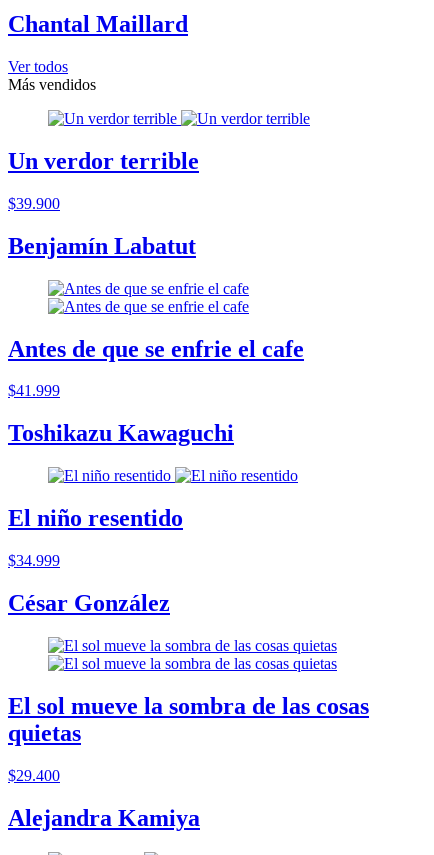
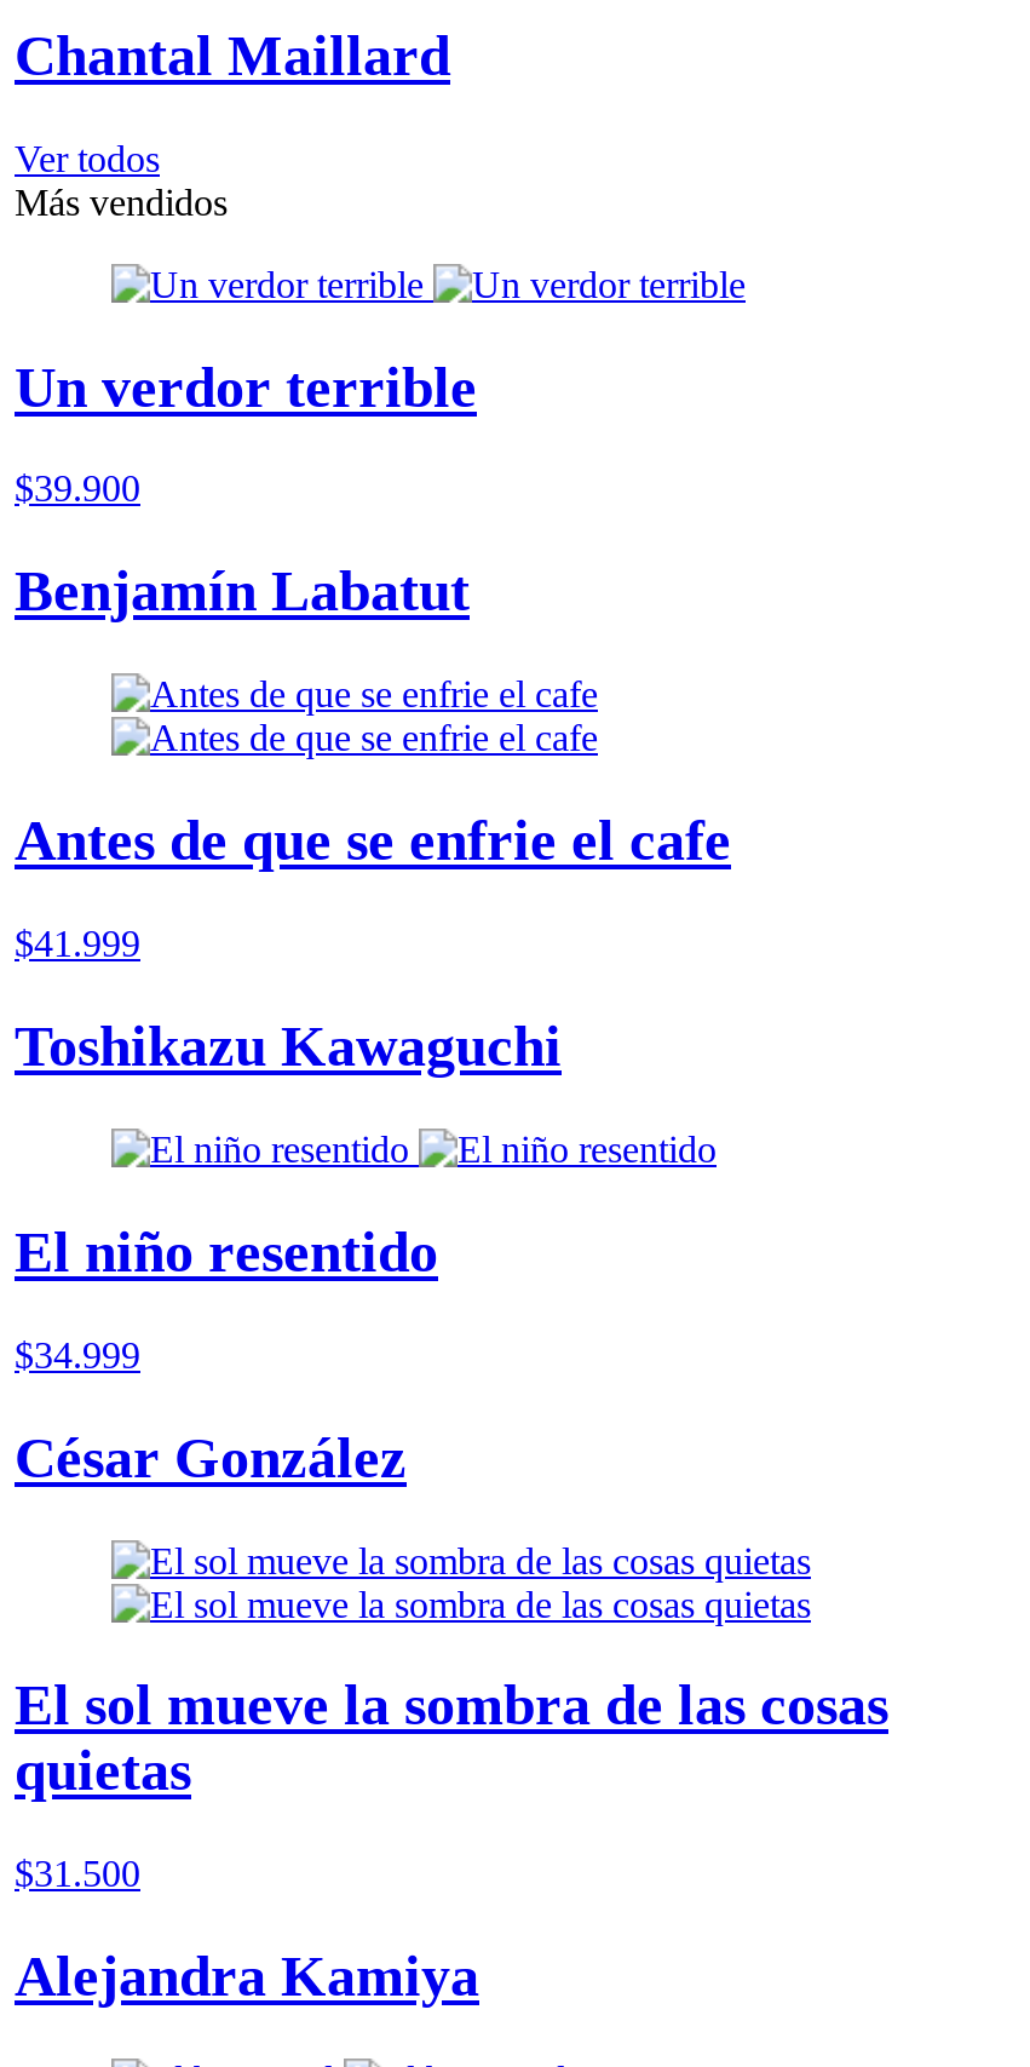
- $29.400
+ $31.500
